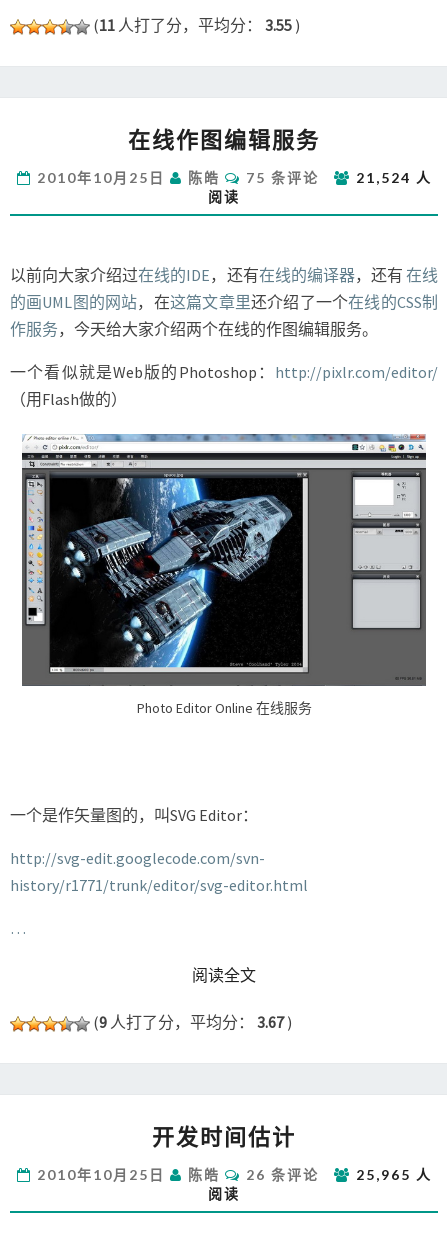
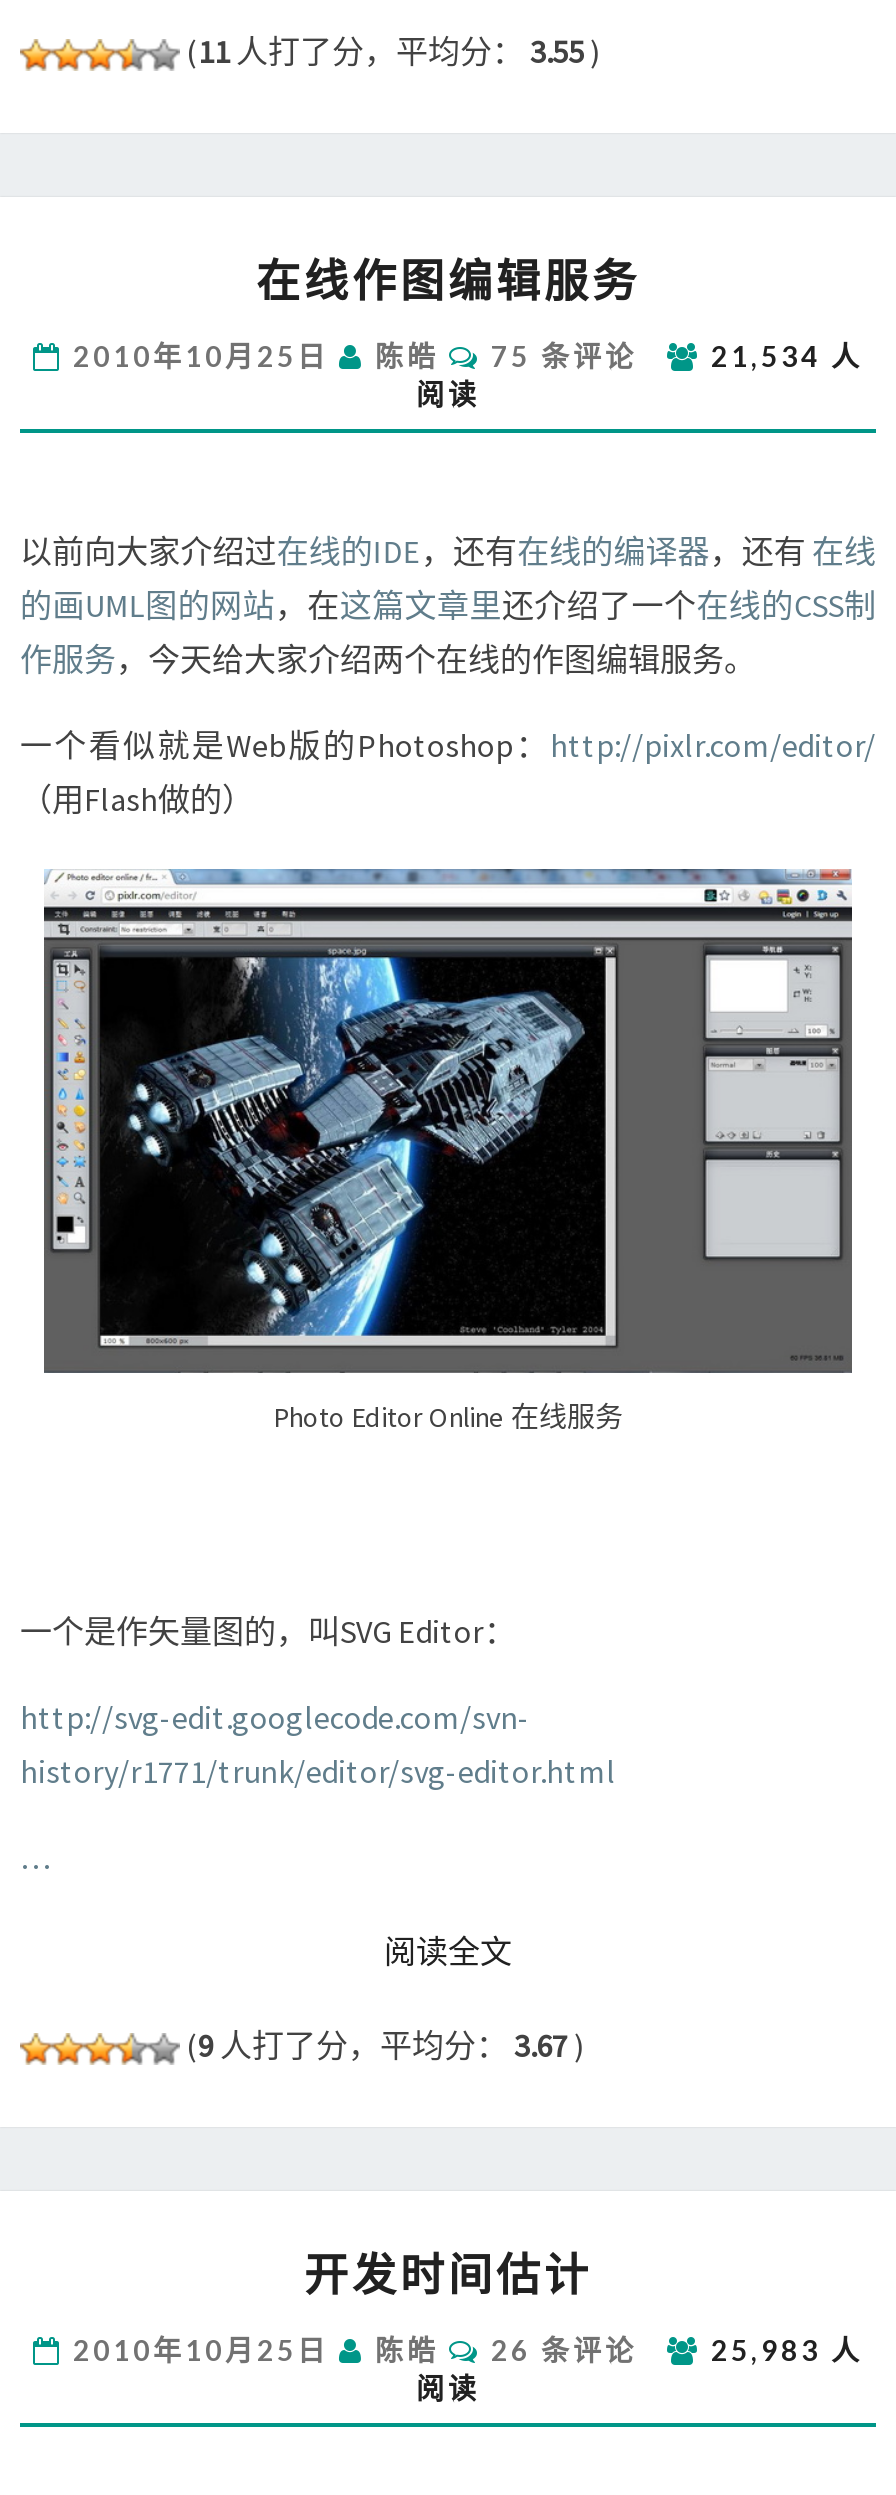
- 21,524 人
+ 21,534 人

- 25,965 人
+ 25,983 人
